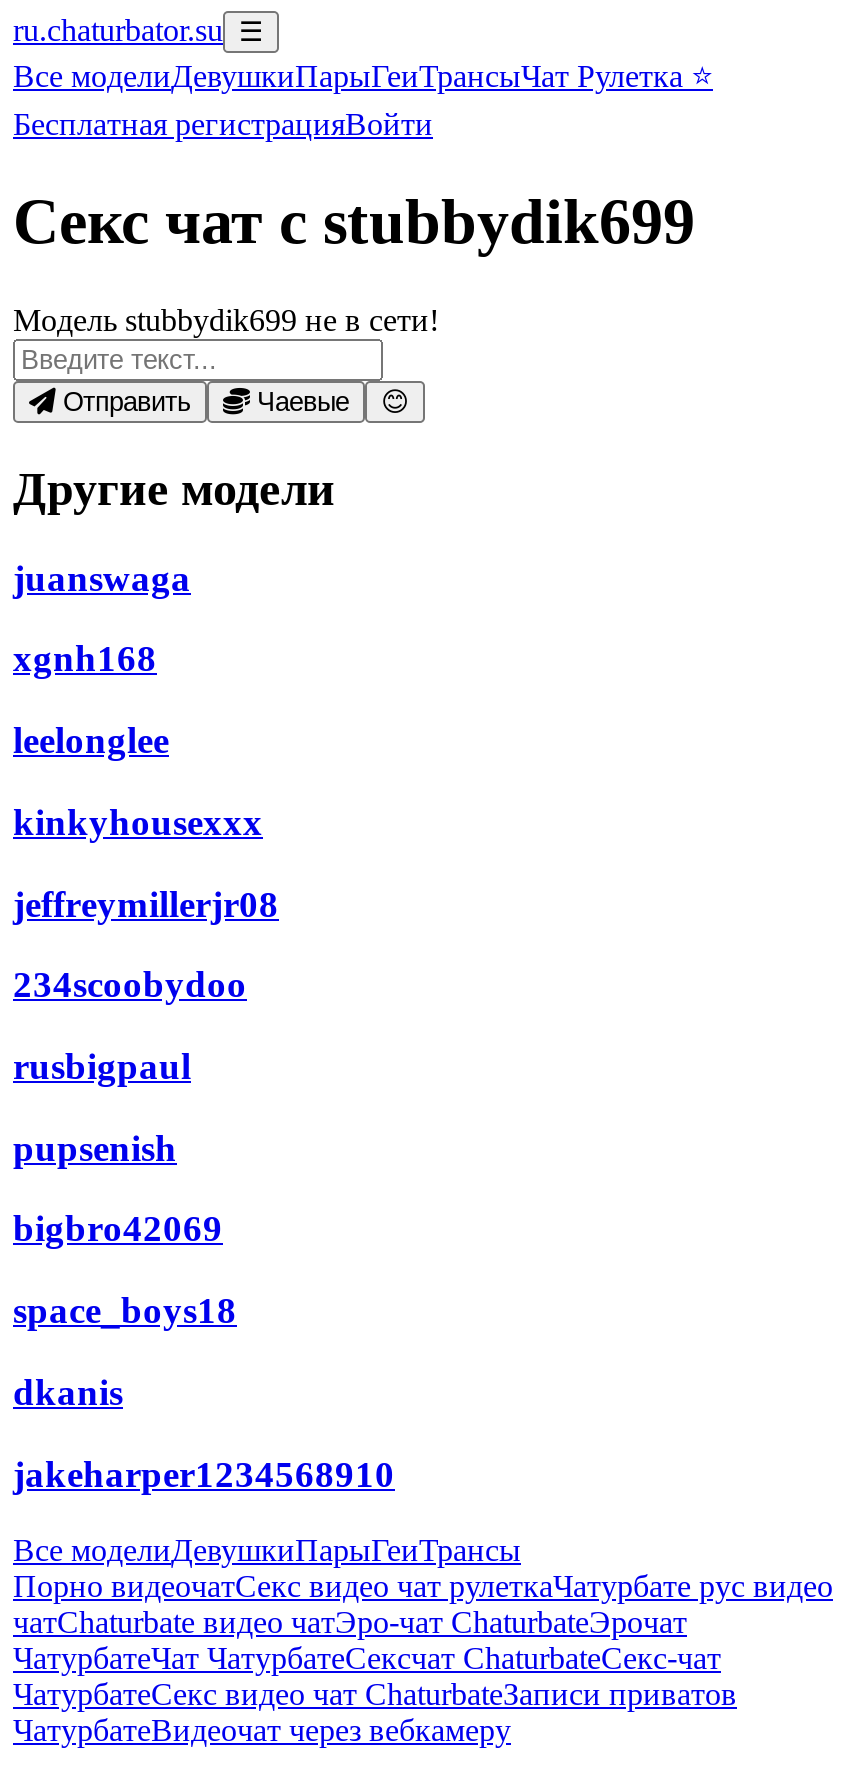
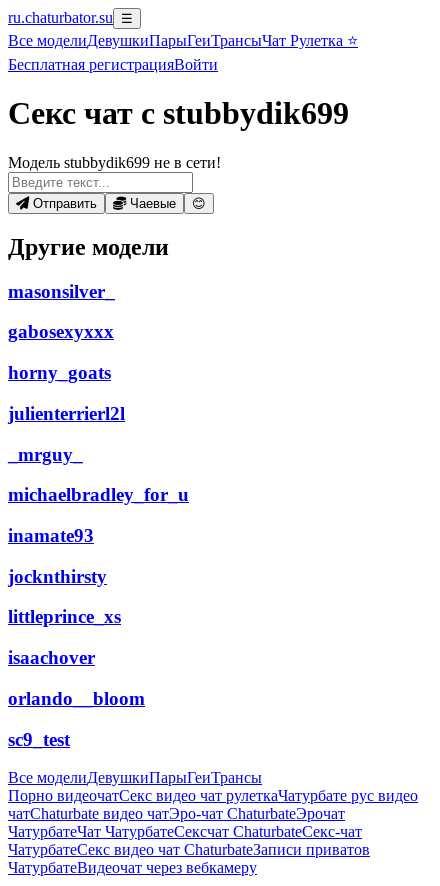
- juanswaga
+ masonsilver_

- xgnh168
+ gabosexyxxx

- leelonglee
+ horny_goats

- kinkyhousexxx
+ julienterrierl2l

- jeffreymillerjr08
+ _mrguy_

- 234scoobydoo
+ michaelbradley_for_u

- rusbigpaul
+ inamate93

- pupsenish
+ jocknthirsty

- bigbro42069
+ littleprince_xs

- space_boys18
+ isaachover

- dkanis
+ orlando__bloom

- jakeharper1234568910
+ sc9_test
